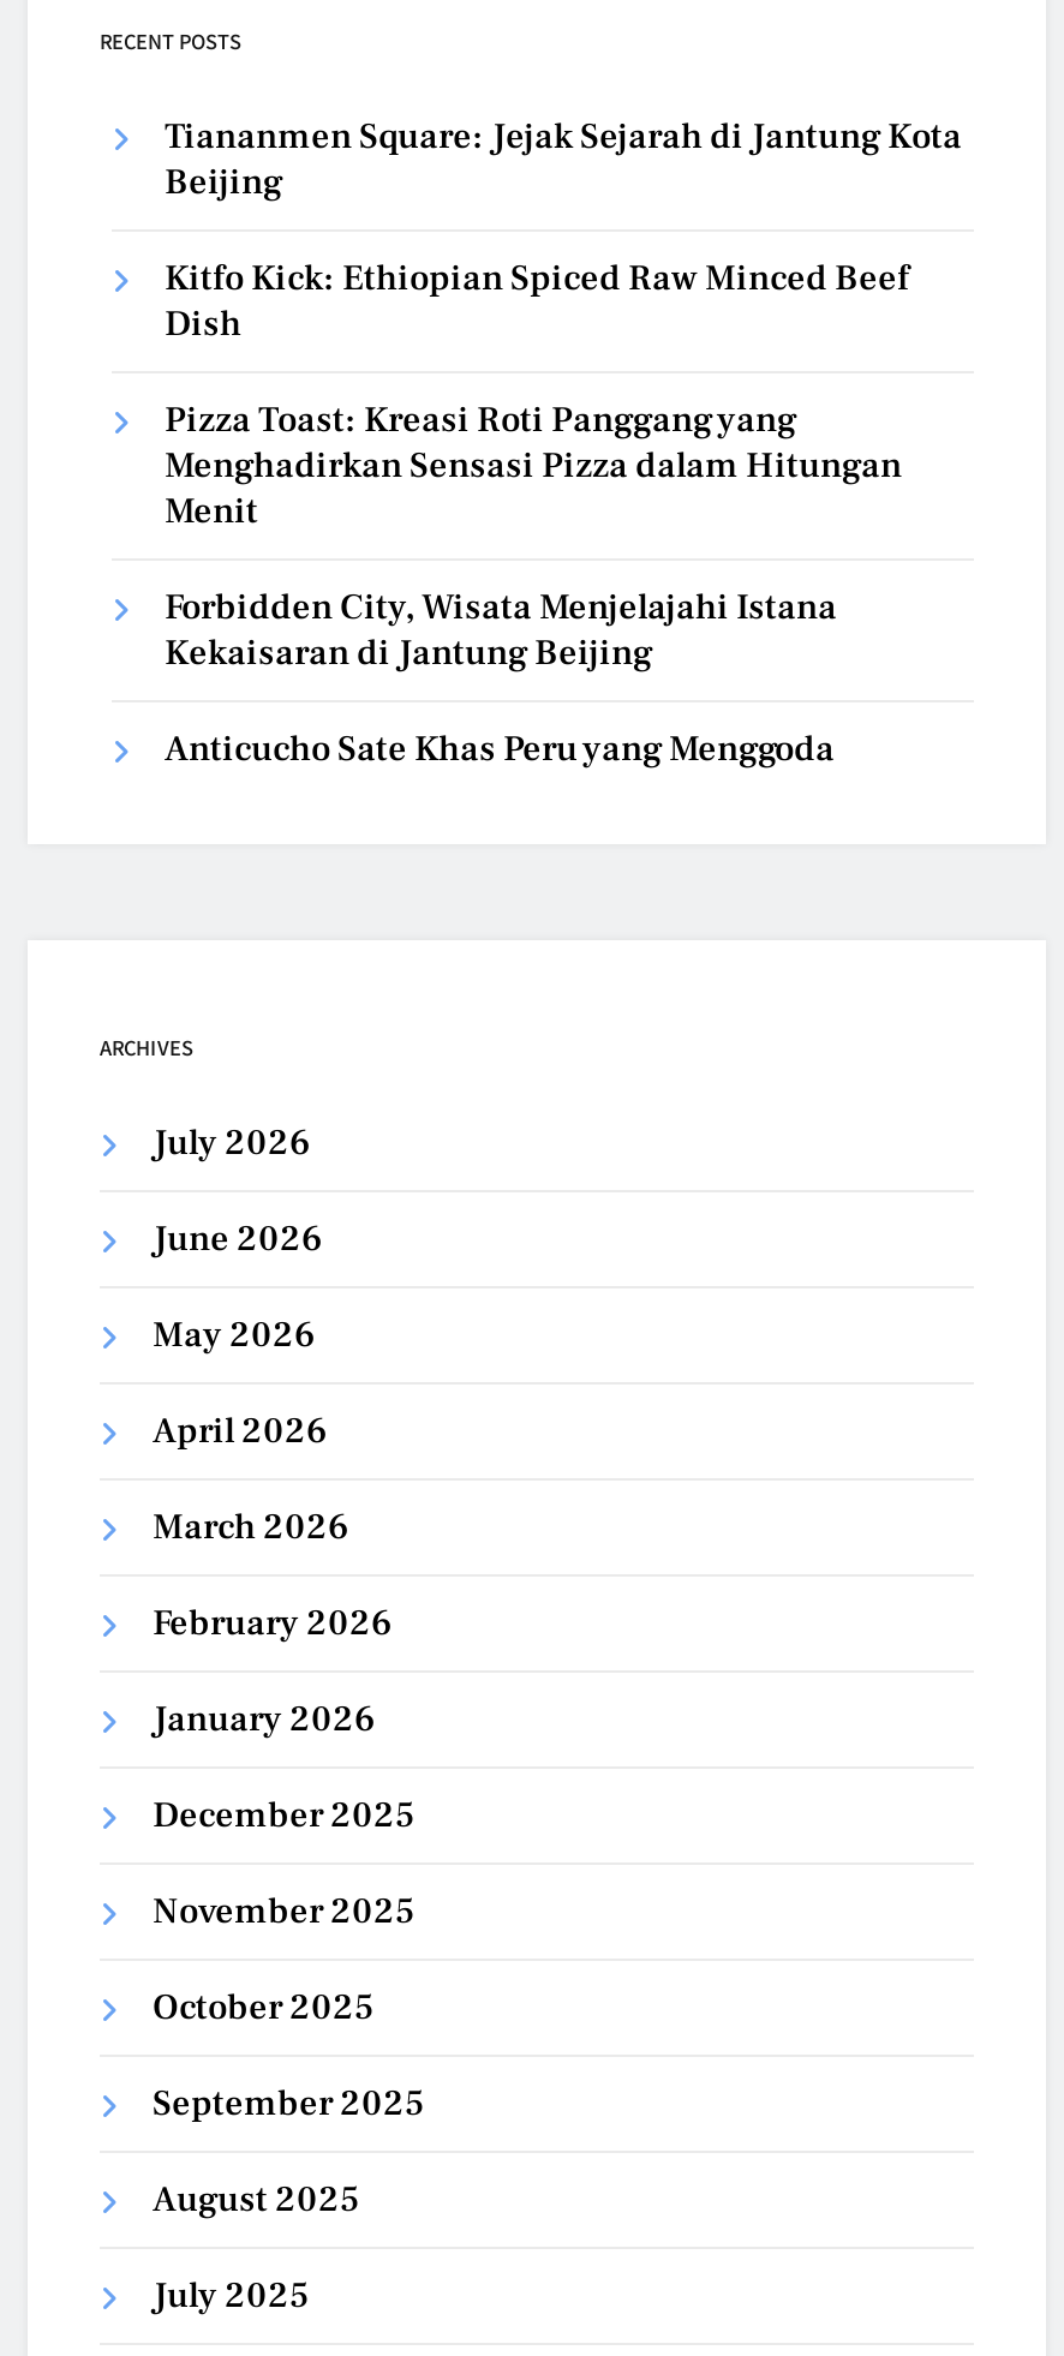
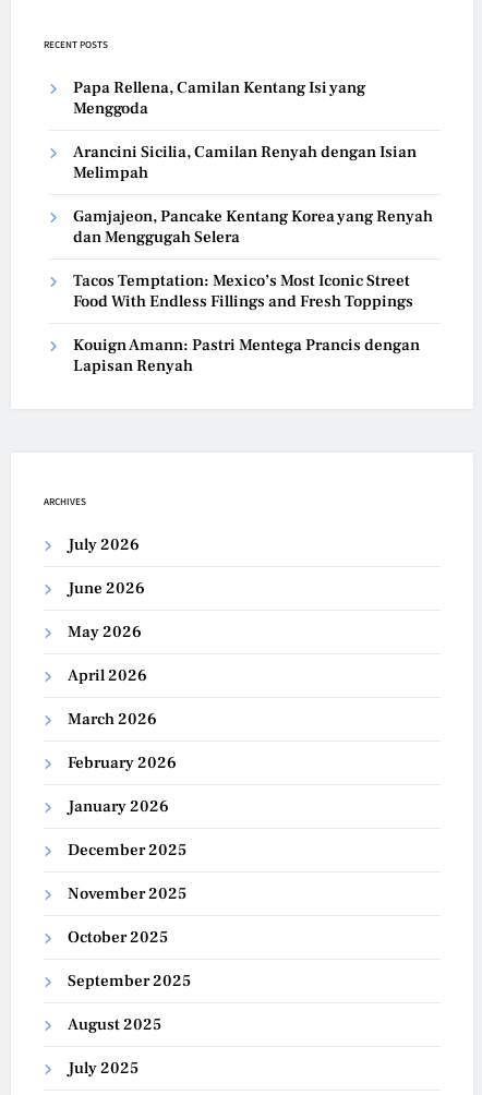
- Tiananmen Square: Jejak Sejarah di Jantung Kota
- Beijing
+ Papa Rellena, Camilan Kentang Isi yang
+ Menggoda

- Kitfo Kick: Ethiopian Spiced Raw Minced Beef
- Dish
+ Arancini Sicilia, Camilan Renyah dengan Isian
+ Melimpah

- Pizza Toast: Kreasi Roti Panggang yang
- Menghadirkan Sensasi Pizza dalam Hitungan
- Menit
+ Gamjajeon, Pancake Kentang Korea yang Renyah
+ dan Menggugah Selera

- Forbidden City, Wisata Menjelajahi Istana
- Kekaisaran di Jantung Beijing
+ Tacos Temptation: Mexico’s Most Iconic Street
+ Food With Endless Fillings and Fresh Toppings

- Anticucho Sate Khas Peru yang Menggoda
+ Kouign Amann: Pastri Mentega Prancis dengan
+ Lapisan Renyah
